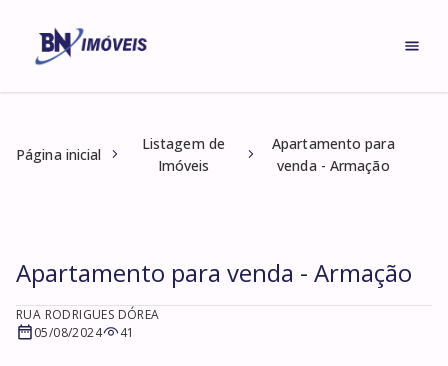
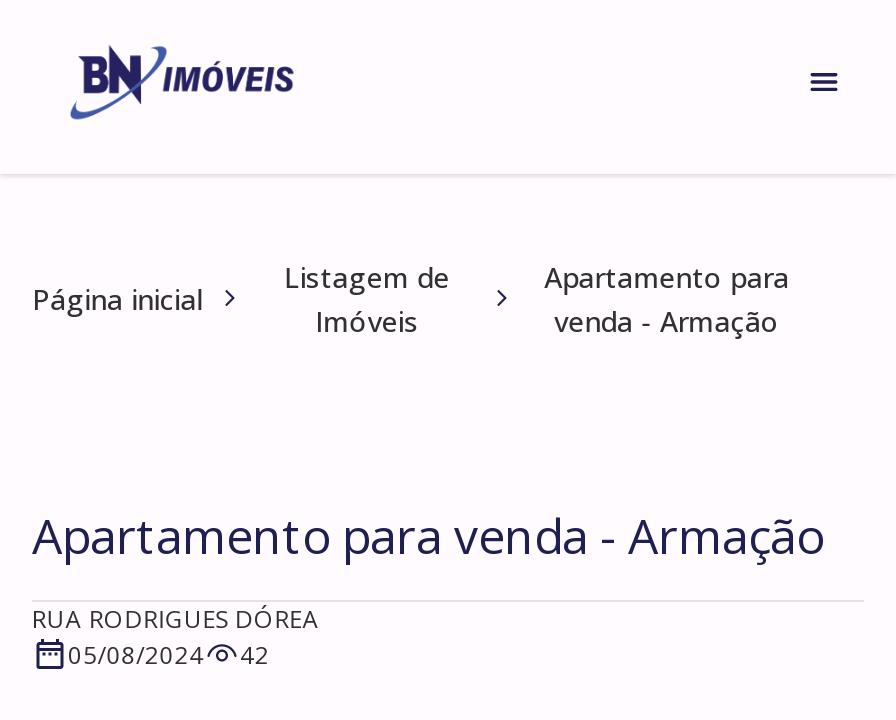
- 05/08/2024 41
+ 05/08/2024 42
